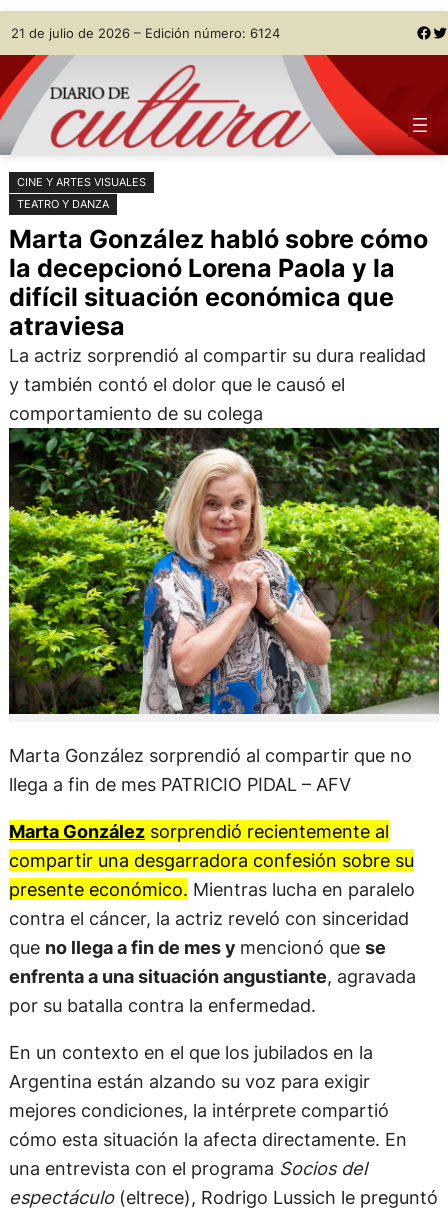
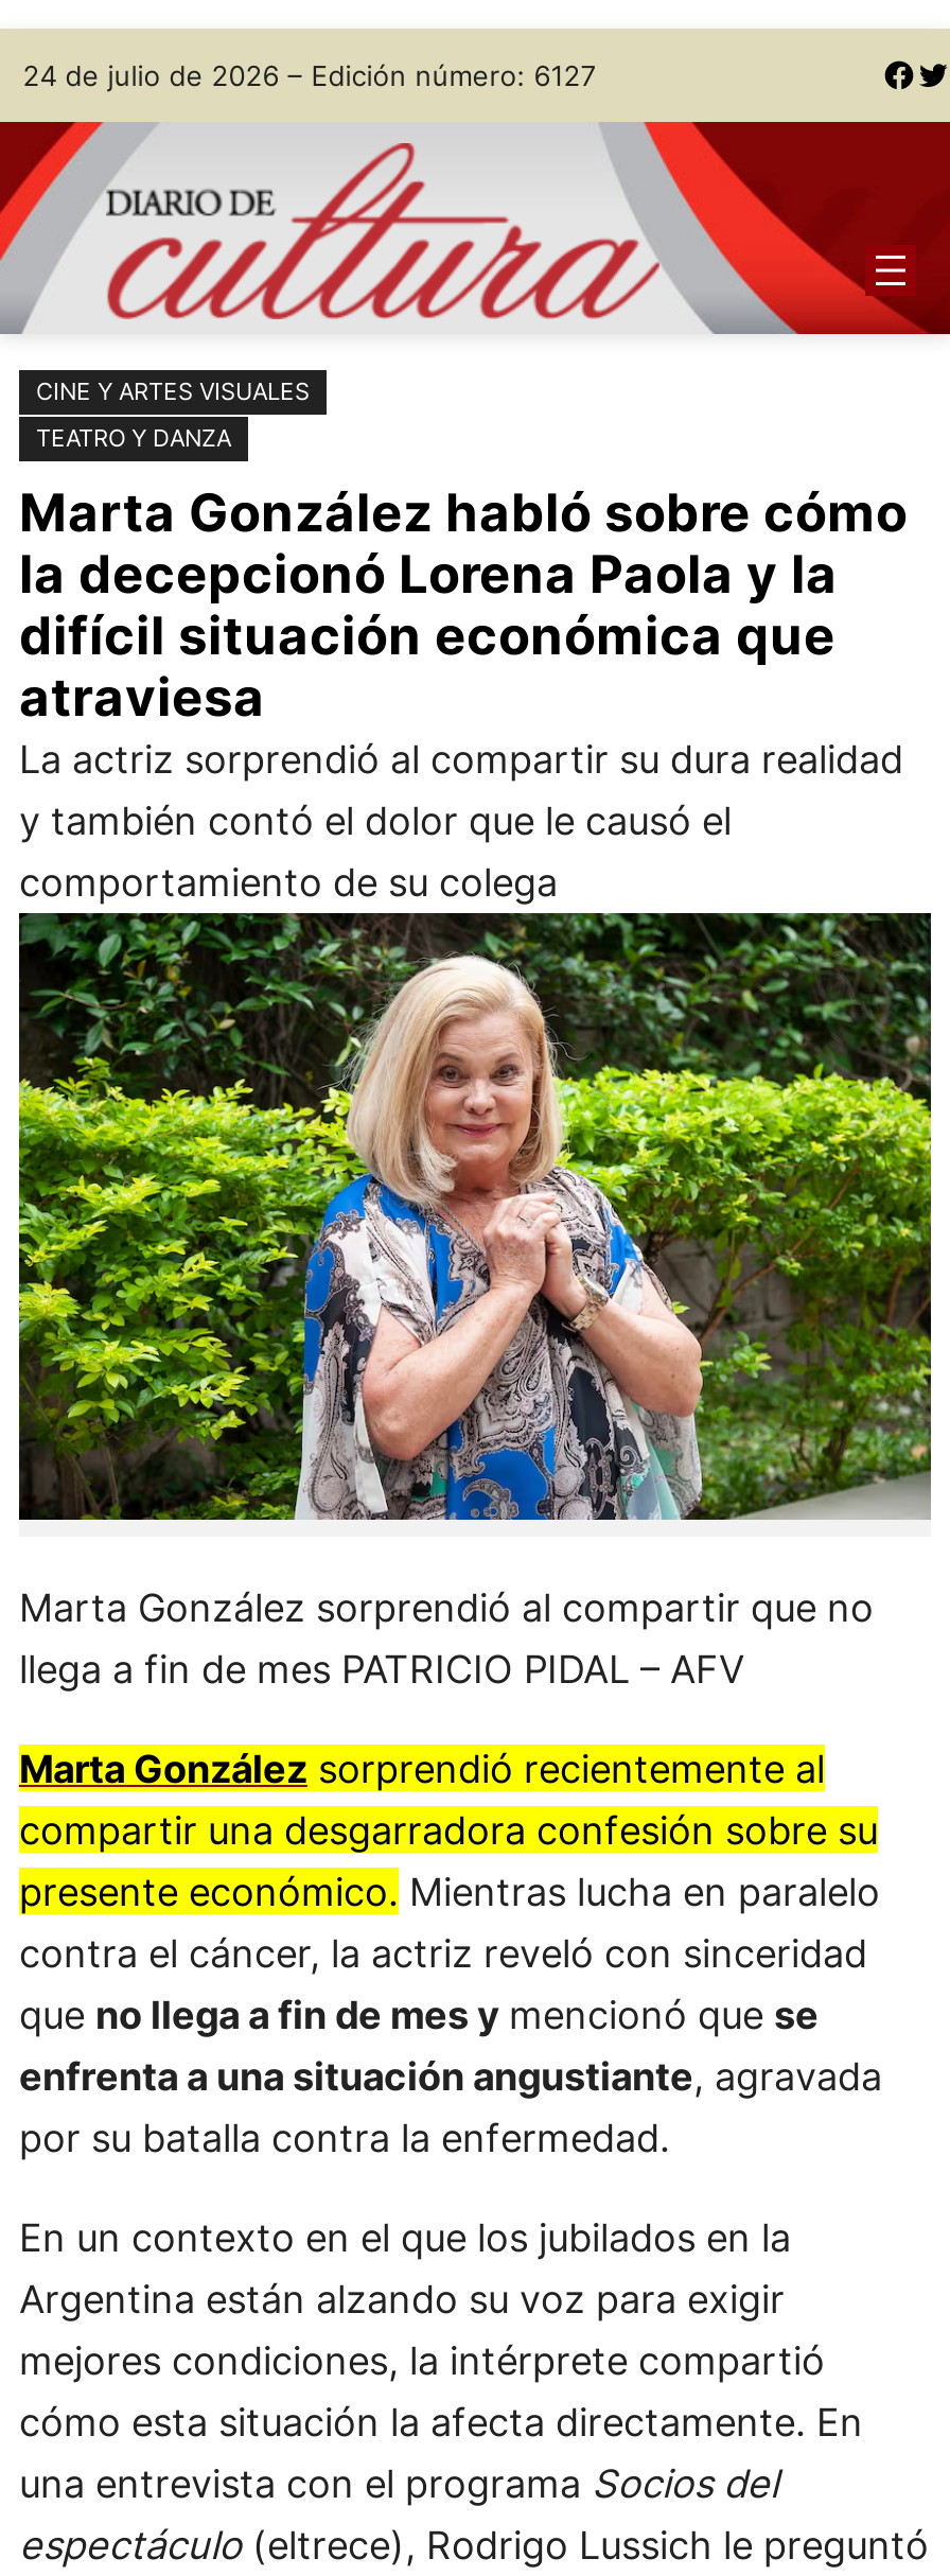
- 21 de julio de 2026 – Edición número: 6124
+ 24 de julio de 2026 – Edición número: 6127
